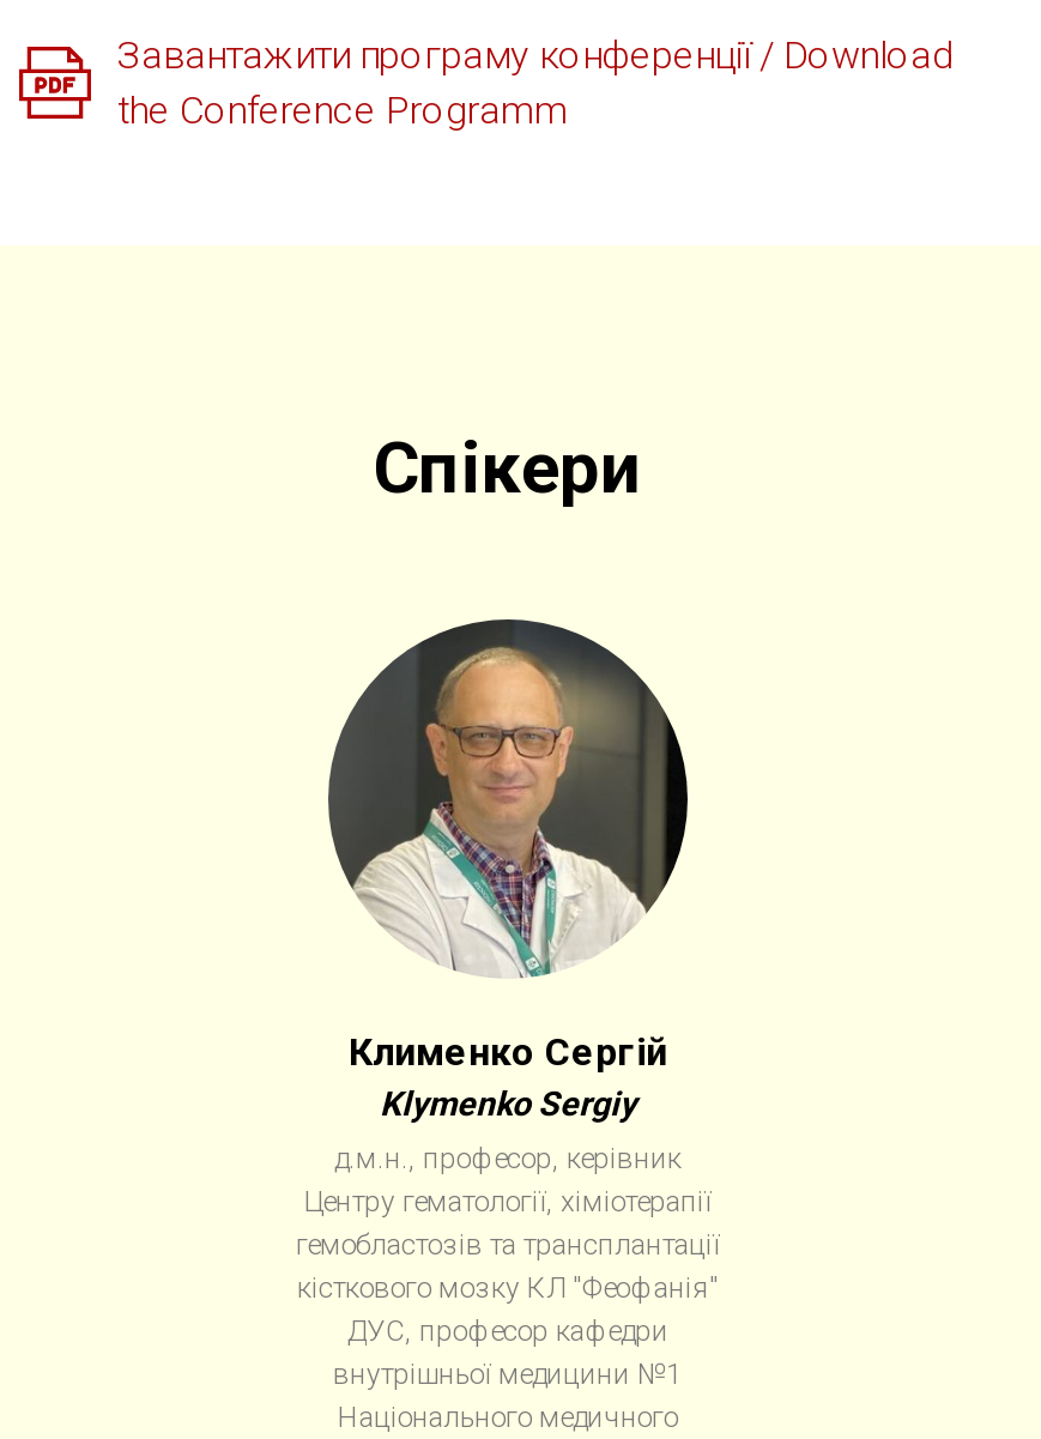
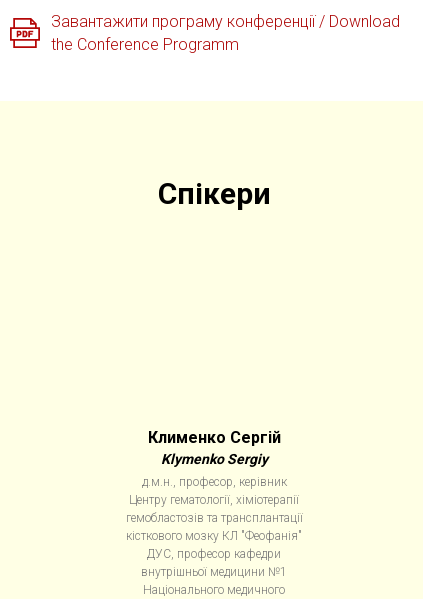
- [image]
